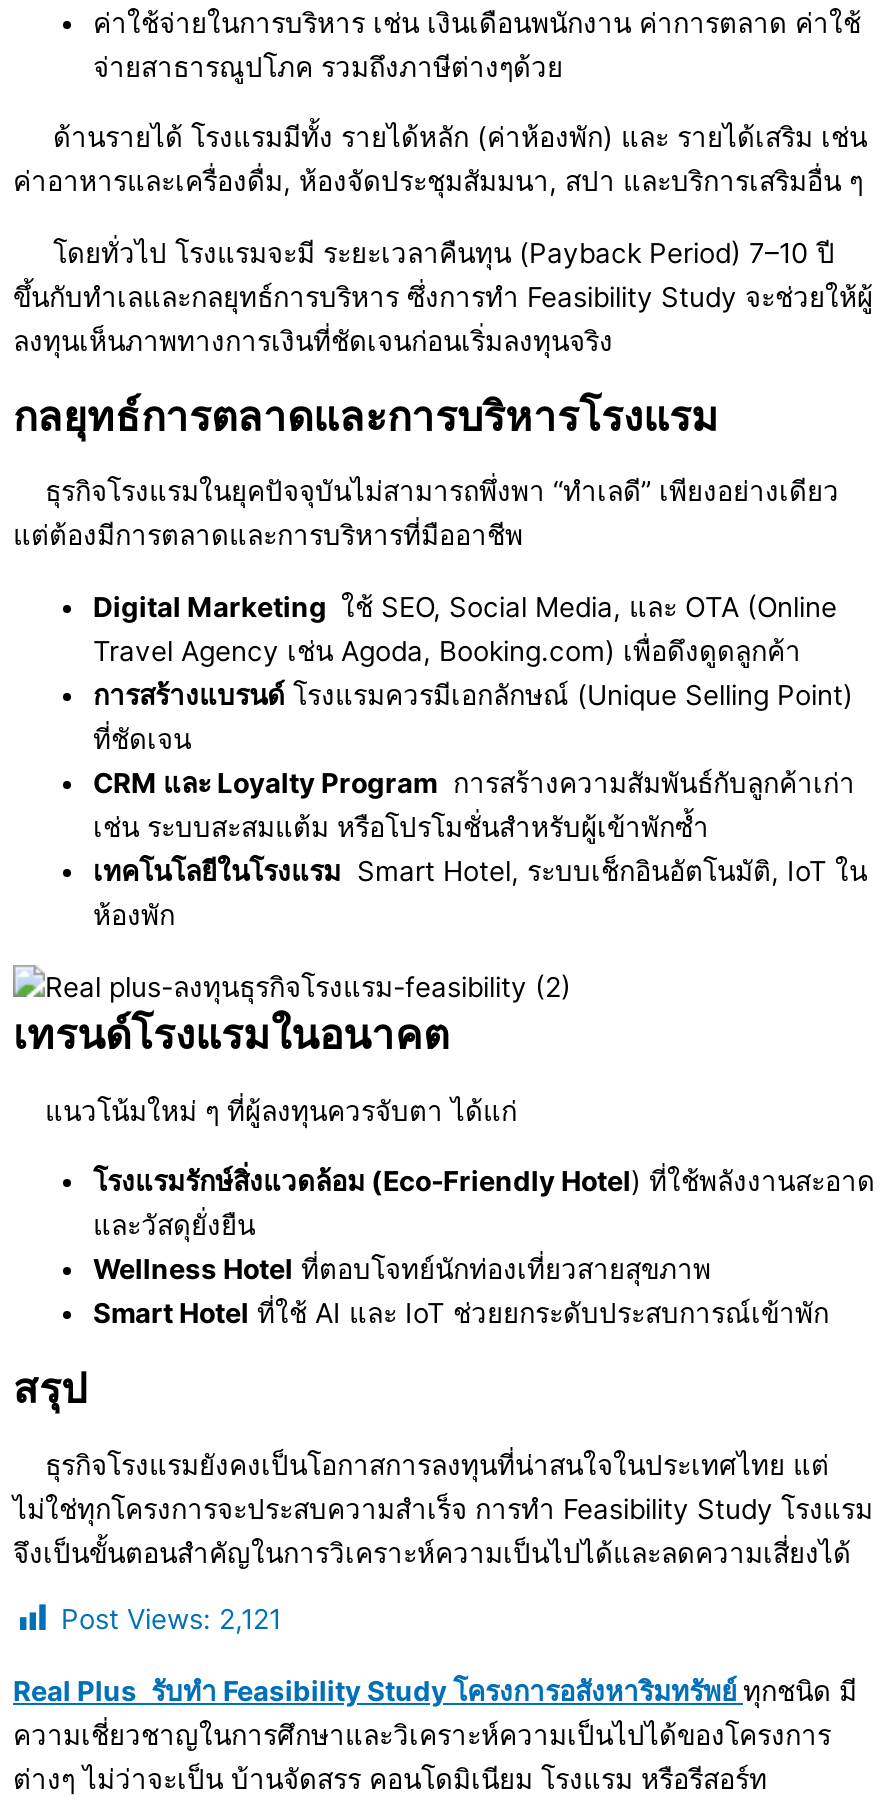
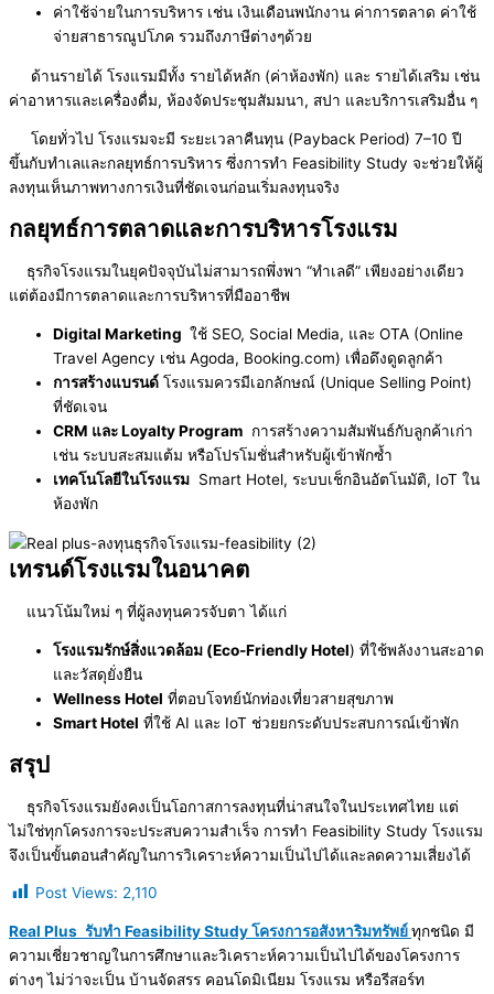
- Post Views: 2,121
+ Post Views: 2,110
